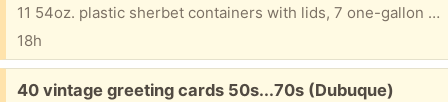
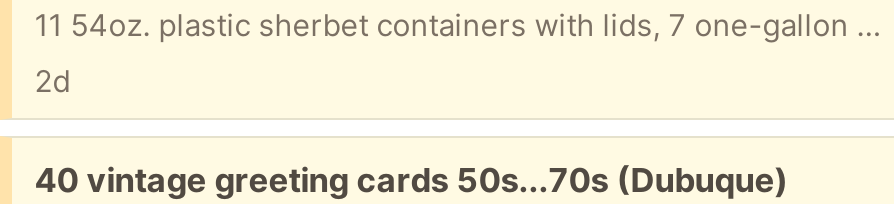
- 18h
+ 2d
